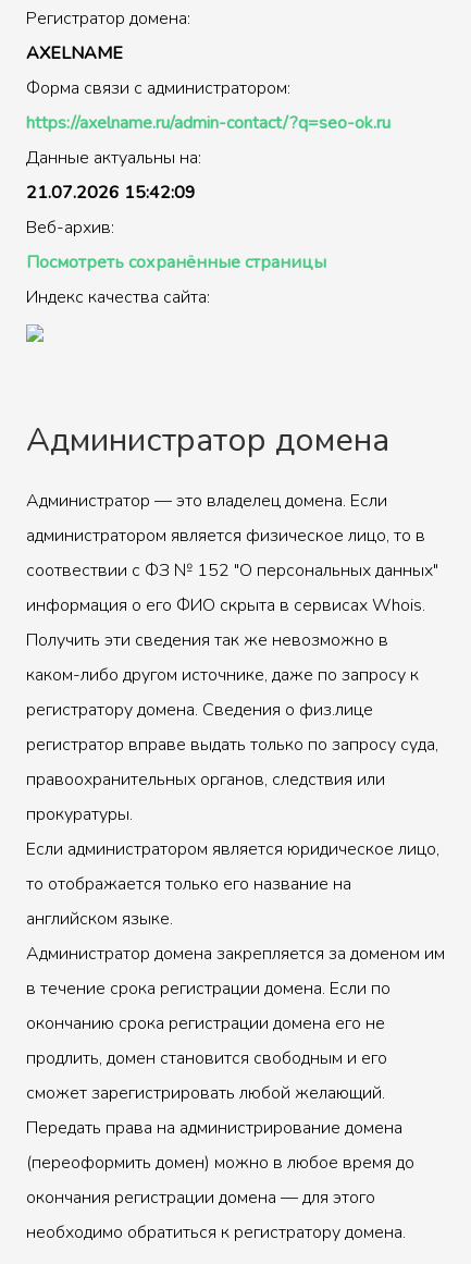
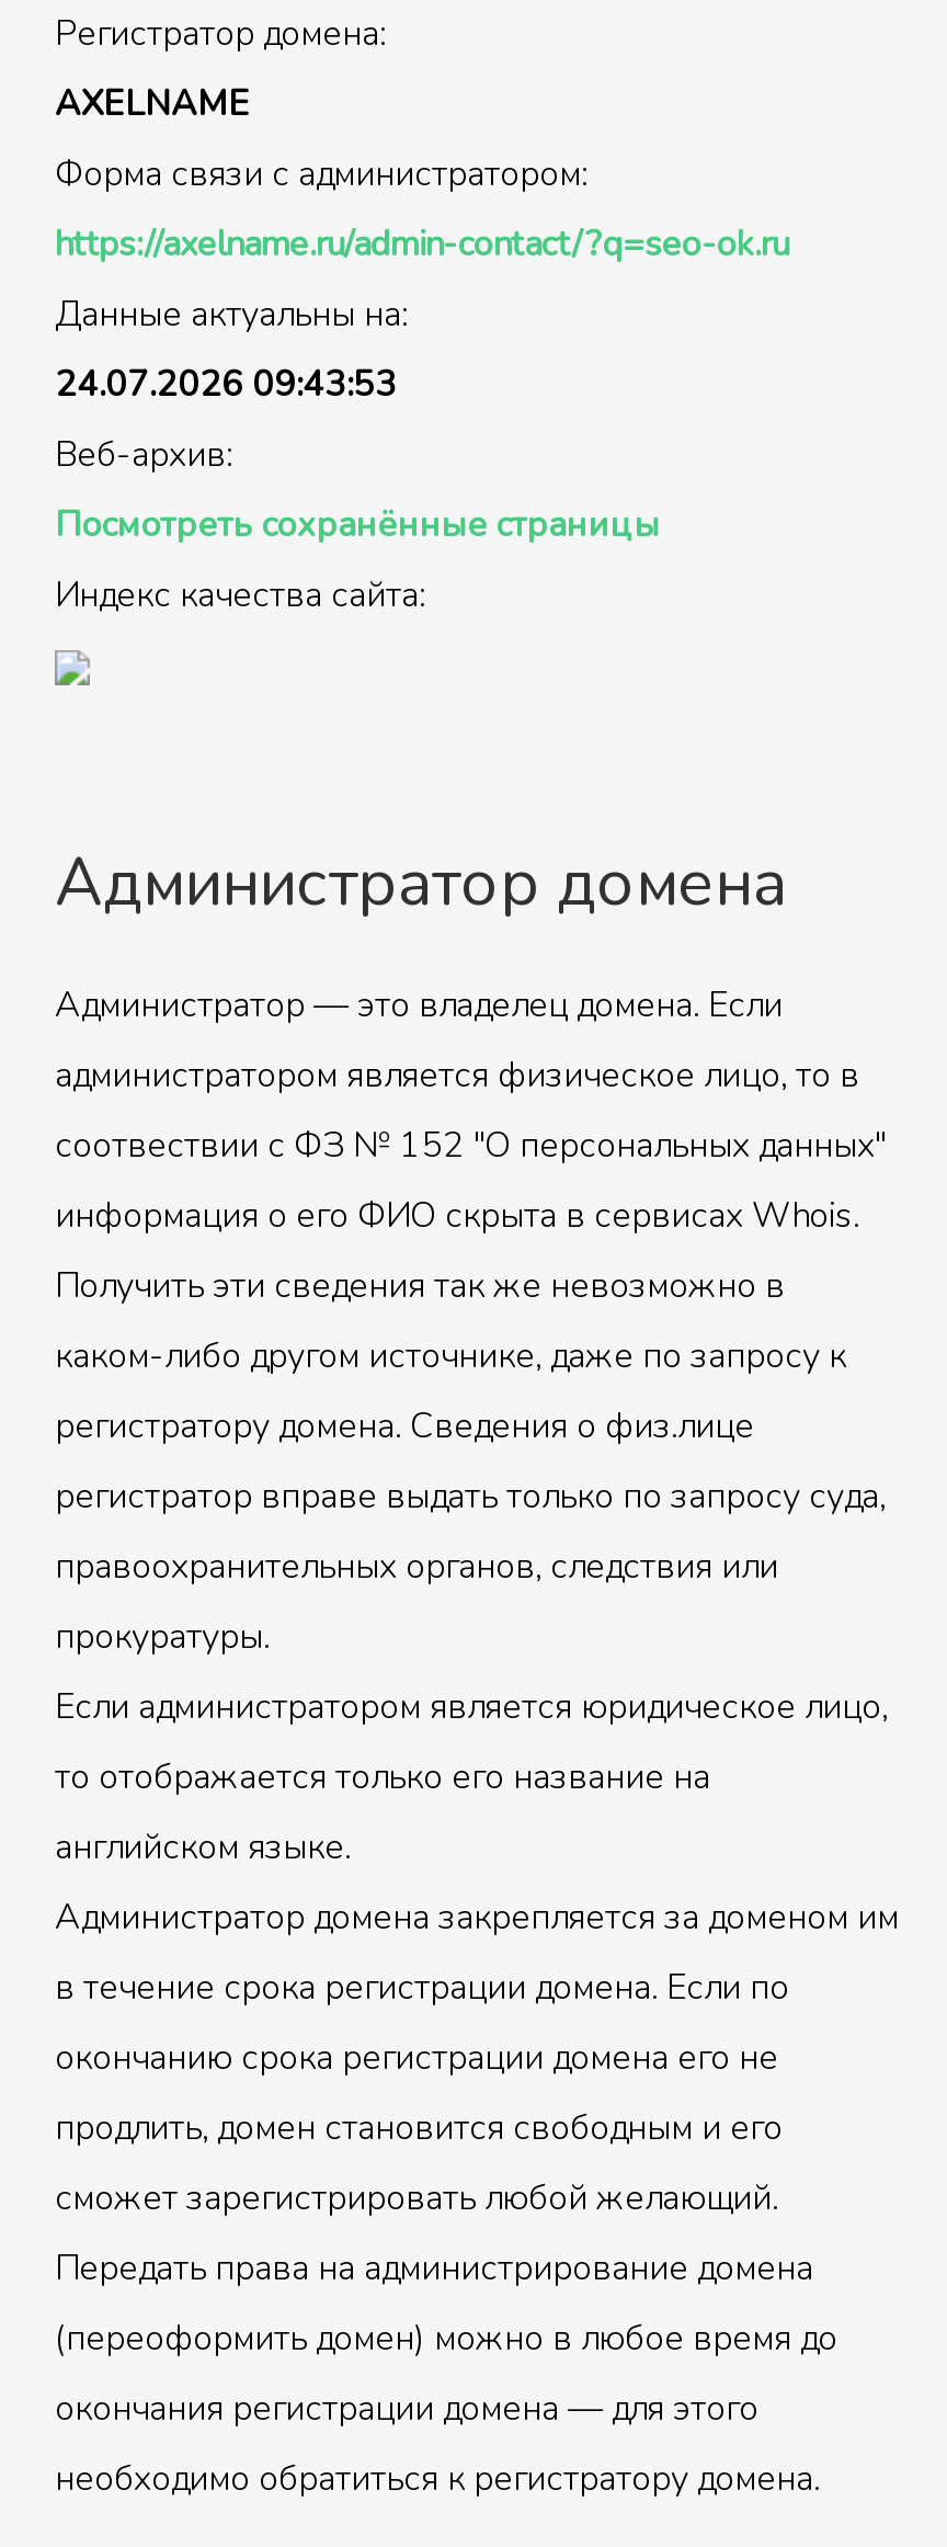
- 21.07.2026 15:42:09
+ 24.07.2026 09:43:53
